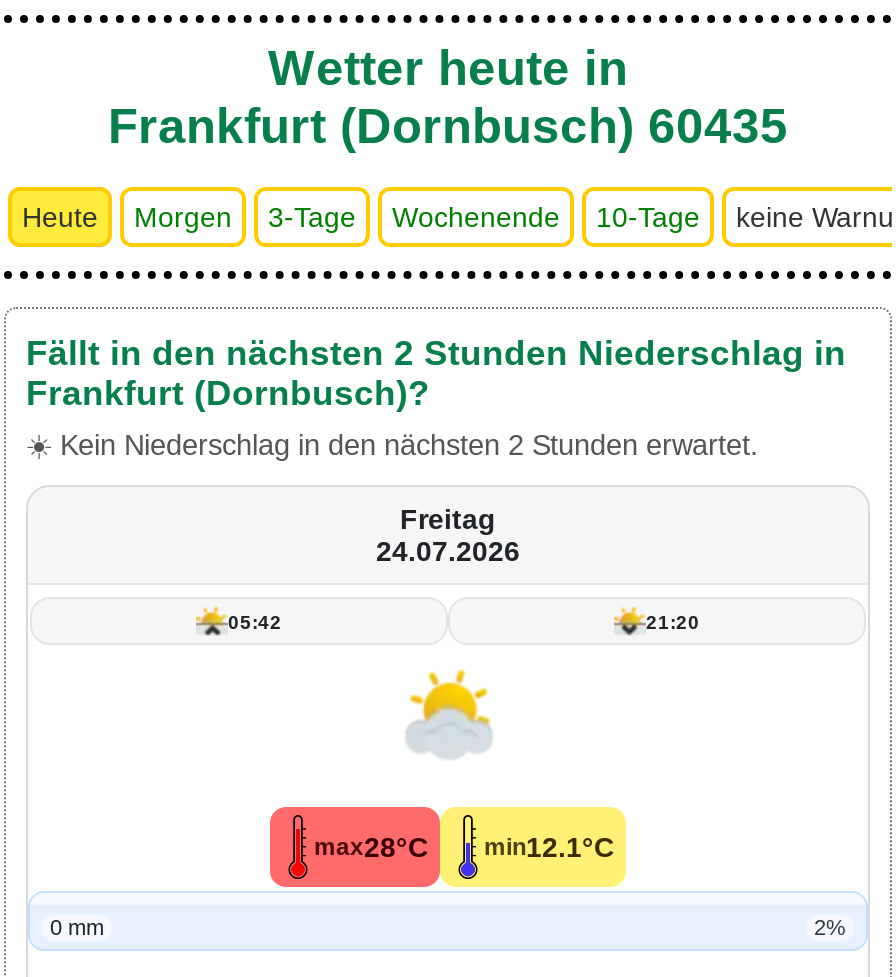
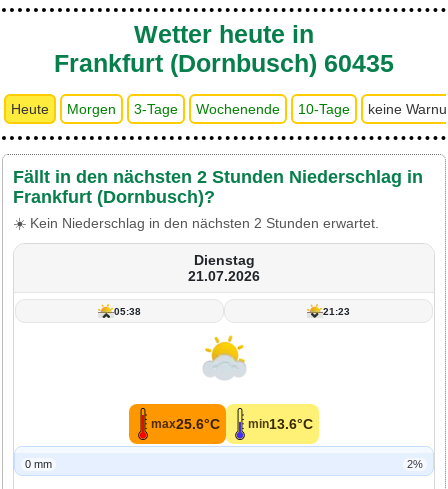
- Freitag
- 24.07.2026
+ Dienstag
+ 21.07.2026

- 05:42
- 21:20
+ 05:38
+ 21:23

- max28°C
- min12.1°C
+ max25.6°C
+ min13.6°C
